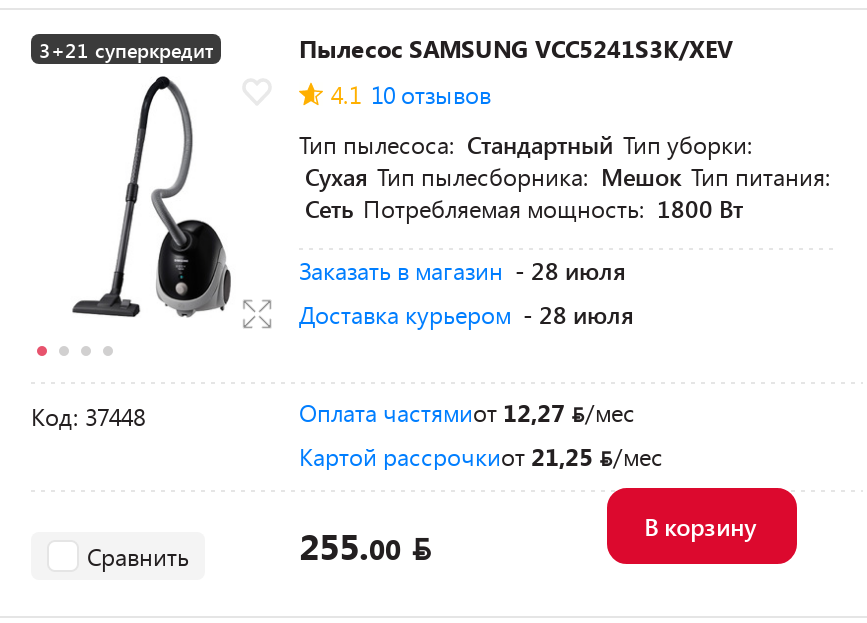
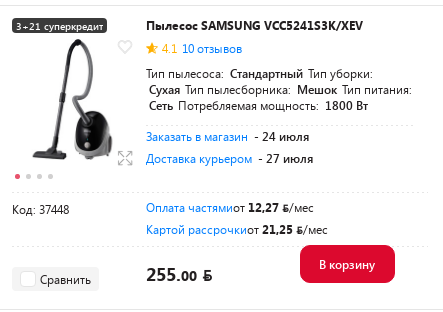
- Заказать в магазин - 28 июля
+ Заказать в магазин - 24 июля

- Доставка курьером - 28 июля
+ Доставка курьером - 27 июля
